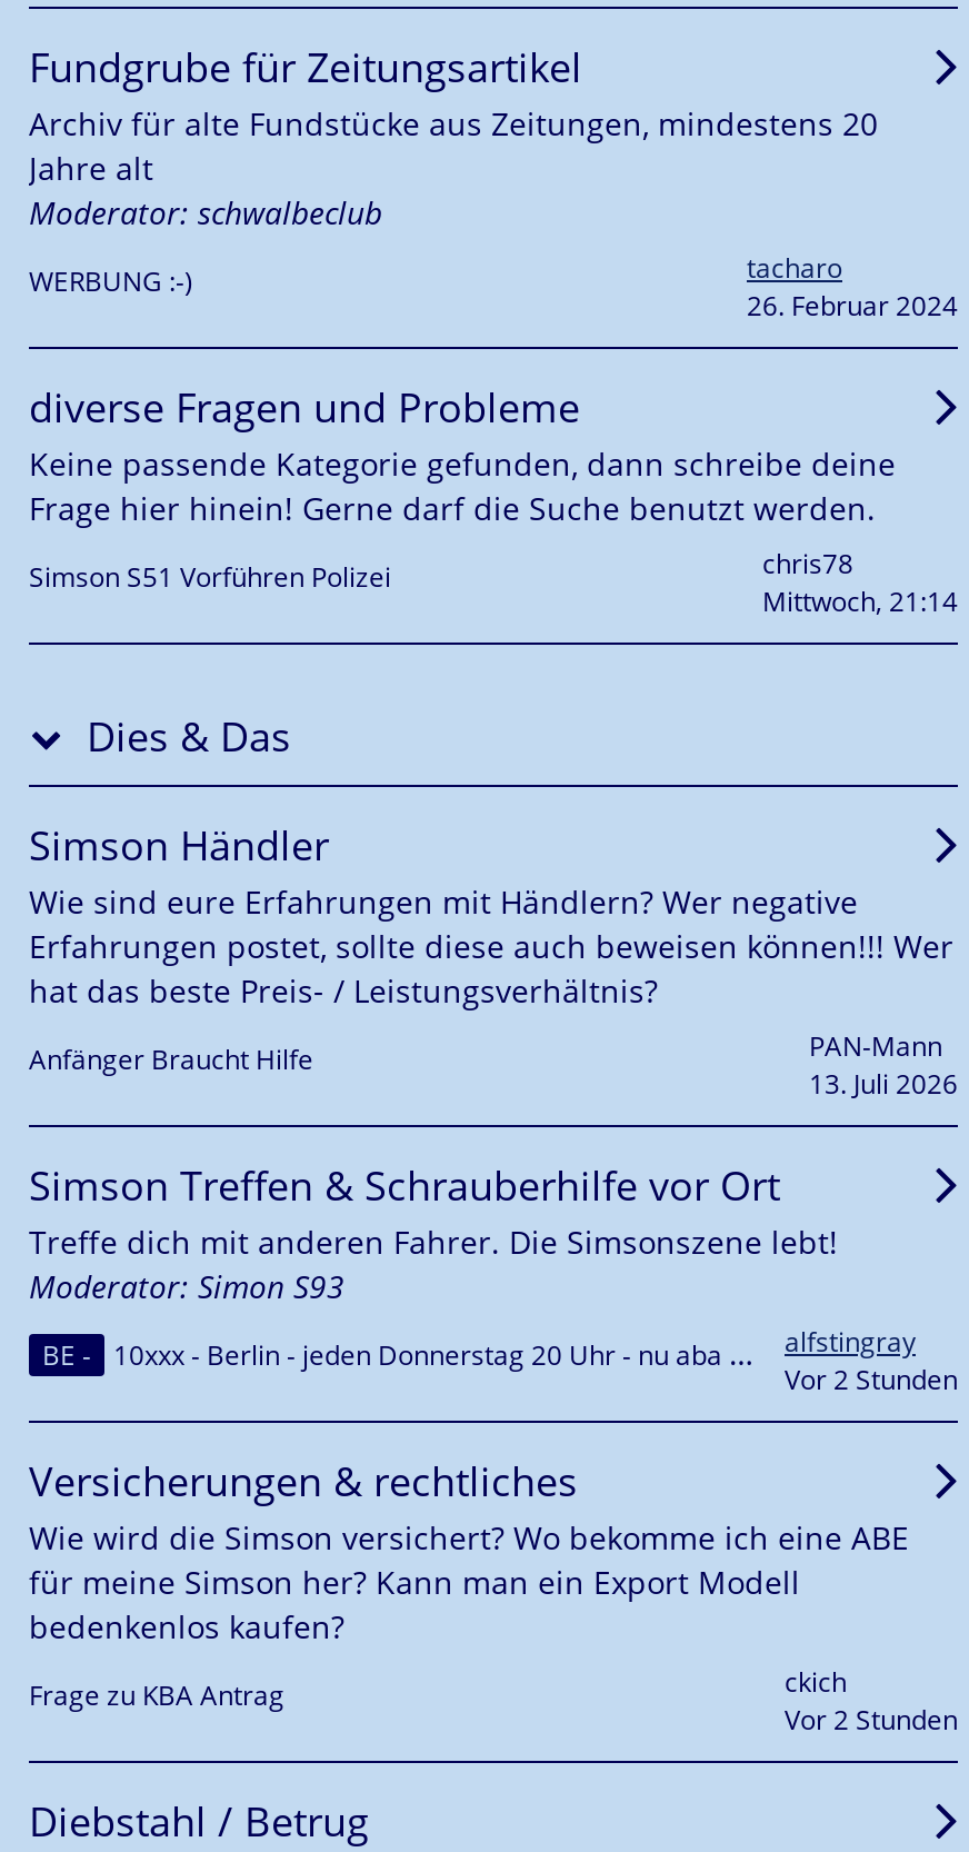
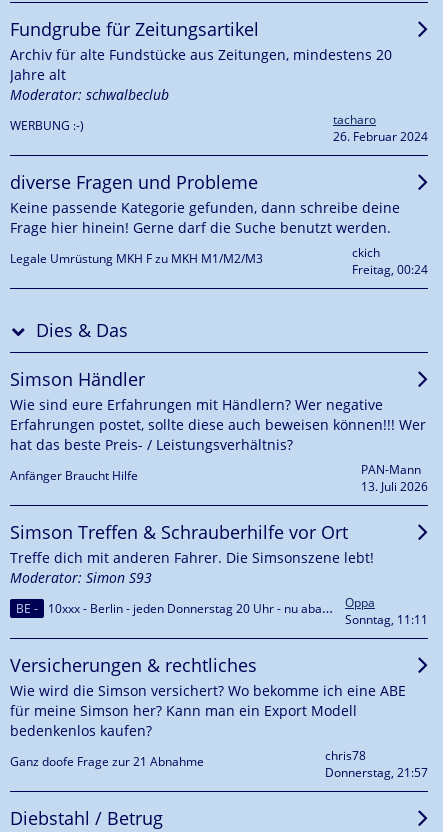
- Simson S51 Vorführen Polizei
- chris78
- Mittwoch, 21:14
+ Legale Umrüstung MKH F zu MKH M1/M2/M3
+ ckich
+ Freitag, 00:24

- alfstingray
- Vor 2 Stunden
+ Oppa
+ Sonntag, 11:11

- Frage zu KBA Antrag
- ckich
- Vor 2 Stunden
+ Ganz doofe Frage zur 21 Abnahme
+ chris78
+ Donnerstag, 21:57
